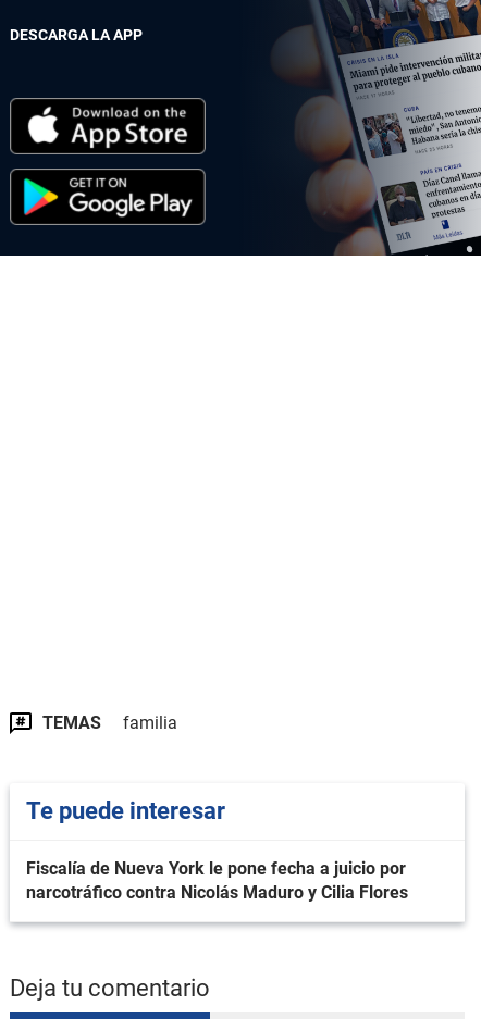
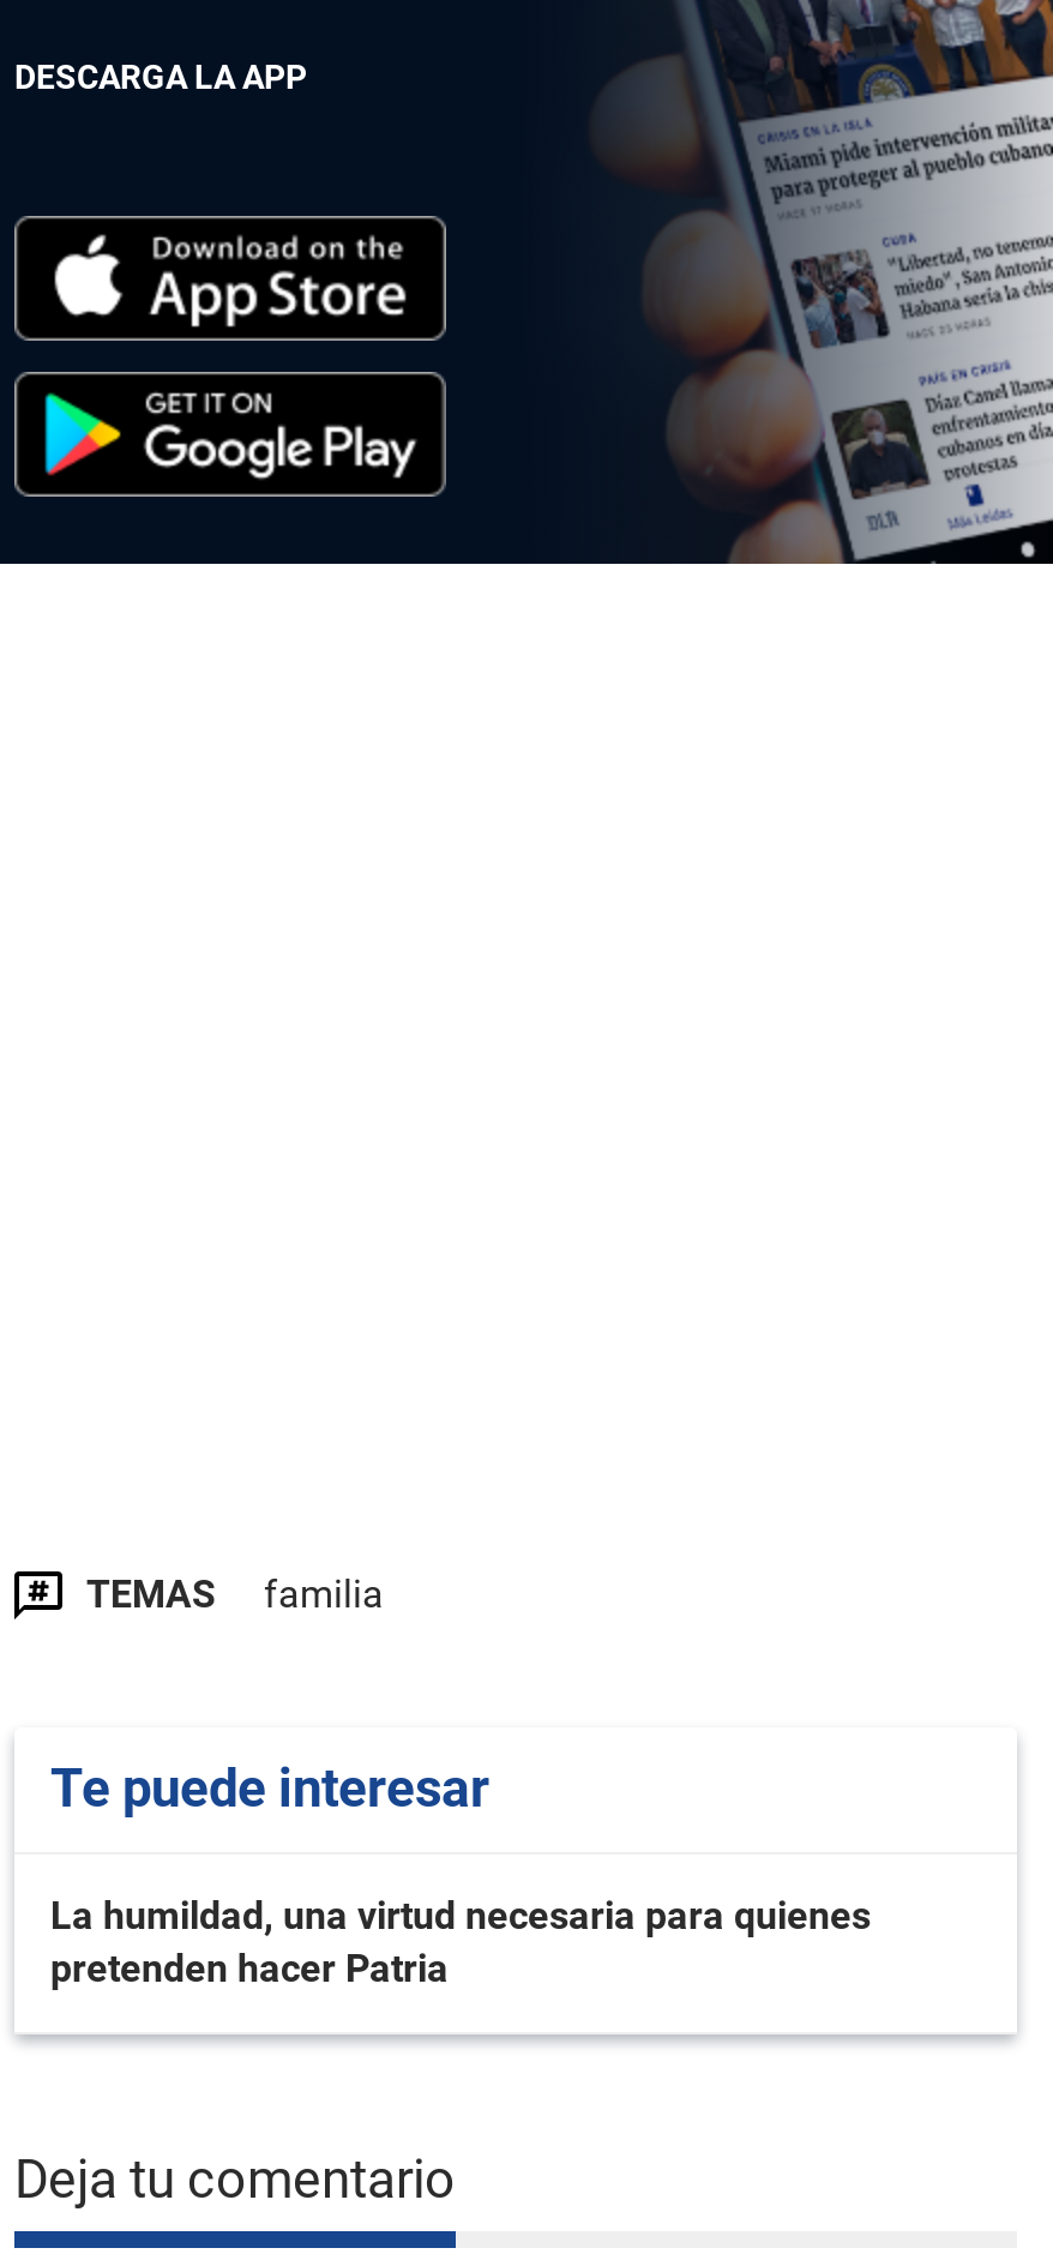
- Fiscalía de Nueva York le pone fecha a juicio por
- narcotráfico contra Nicolás Maduro y Cilia Flores
+ La humildad, una virtud necesaria para quienes
+ pretenden hacer Patria
